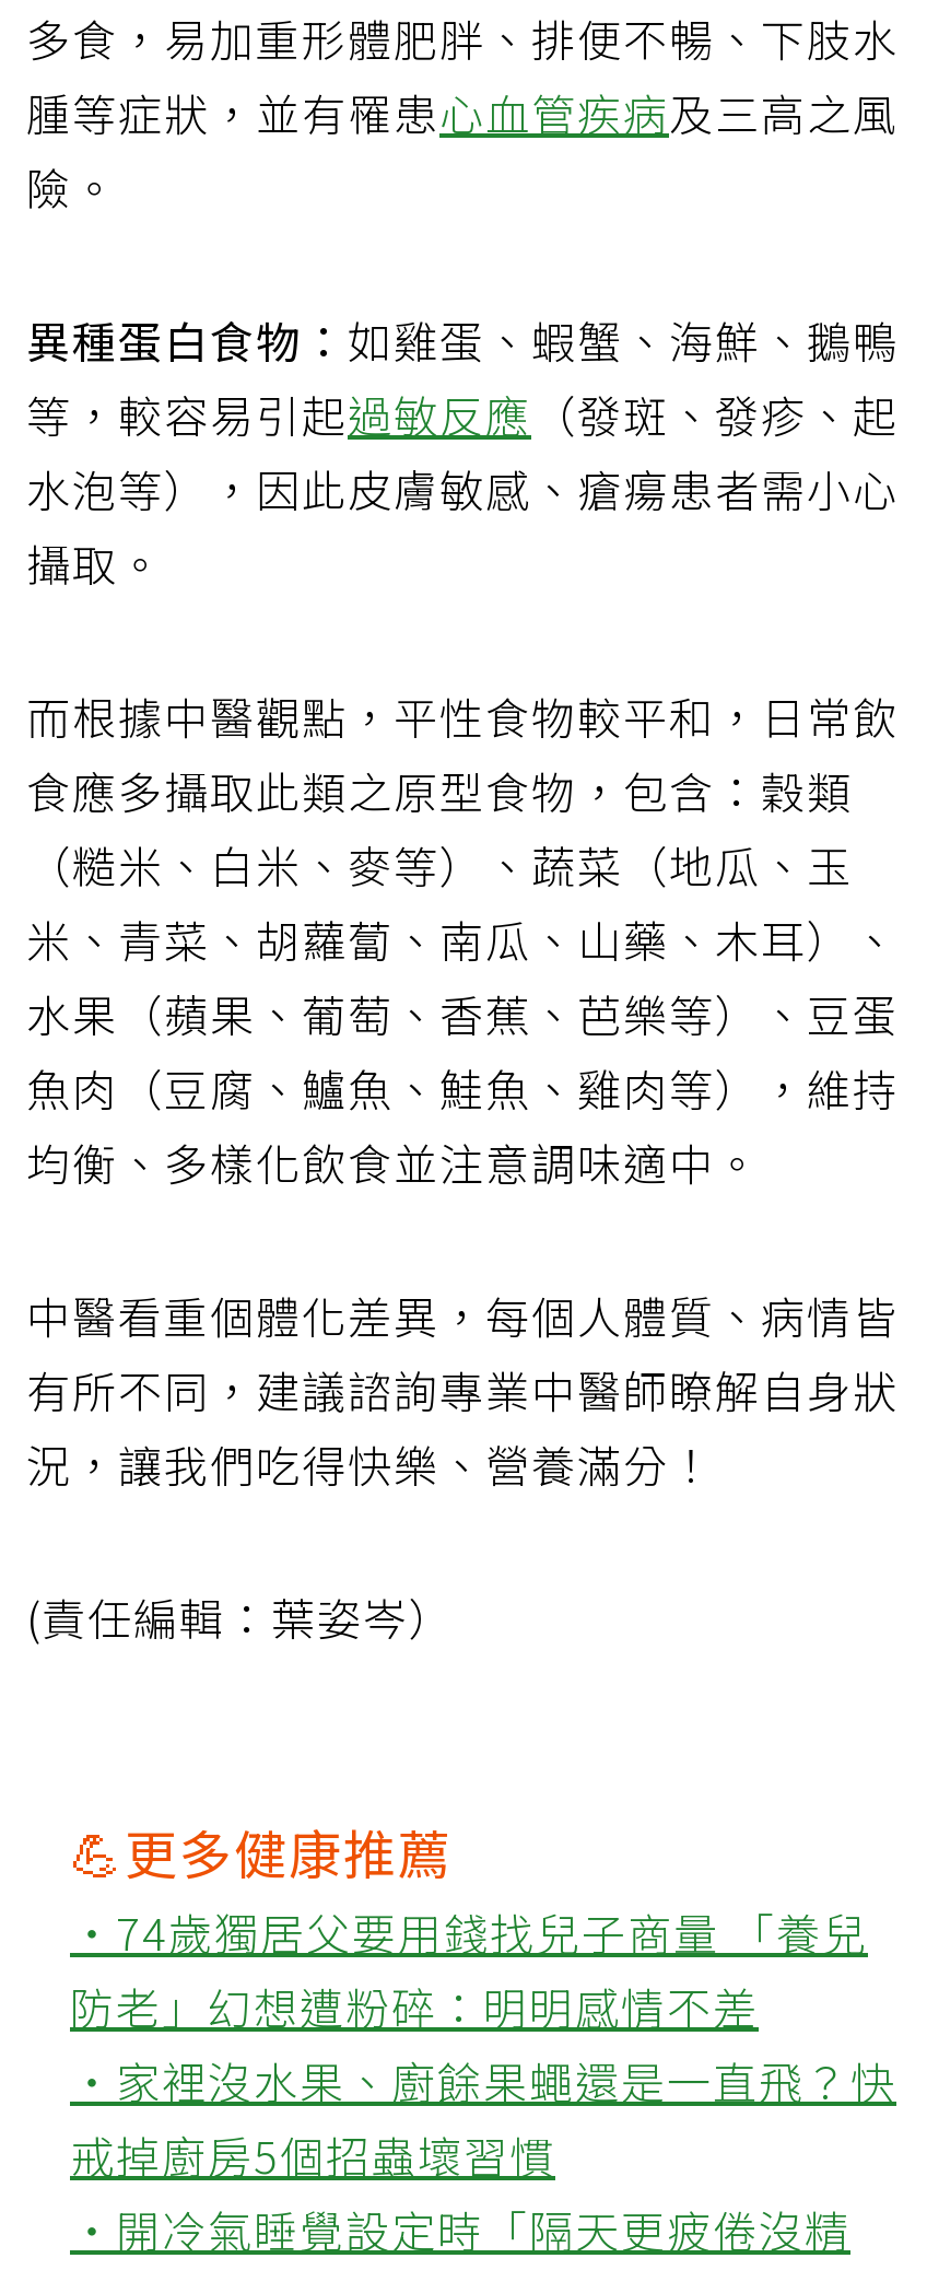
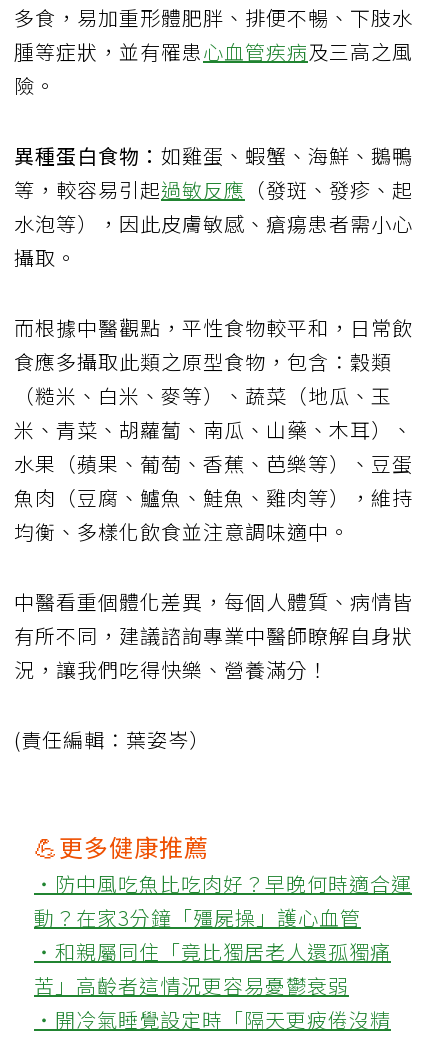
- ‧74歲獨居父要用錢找兒子商量 「養兒
- 防老」幻想遭粉碎：明明感情不差
- ‧家裡沒水果、廚餘果蠅還是一直飛？快
- 戒掉廚房5個招蟲壞習慣
+ ‧防中風吃魚比吃肉好？早晚何時適合運
+ 動？在家3分鐘「殭屍操」護心血管
+ ‧和親屬同住「竟比獨居老人還孤獨痛
+ 苦」高齡者這情況更容易憂鬱衰弱
